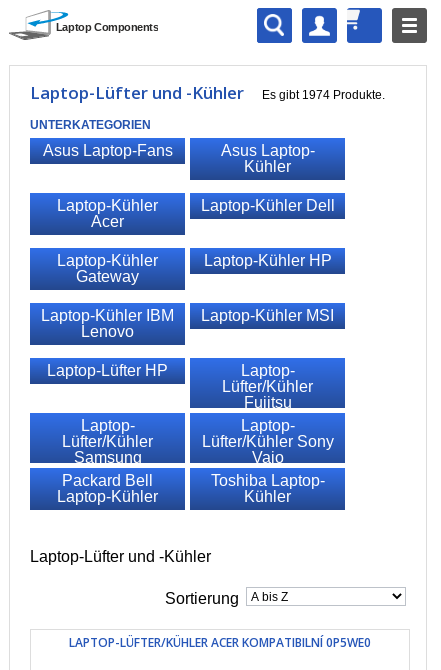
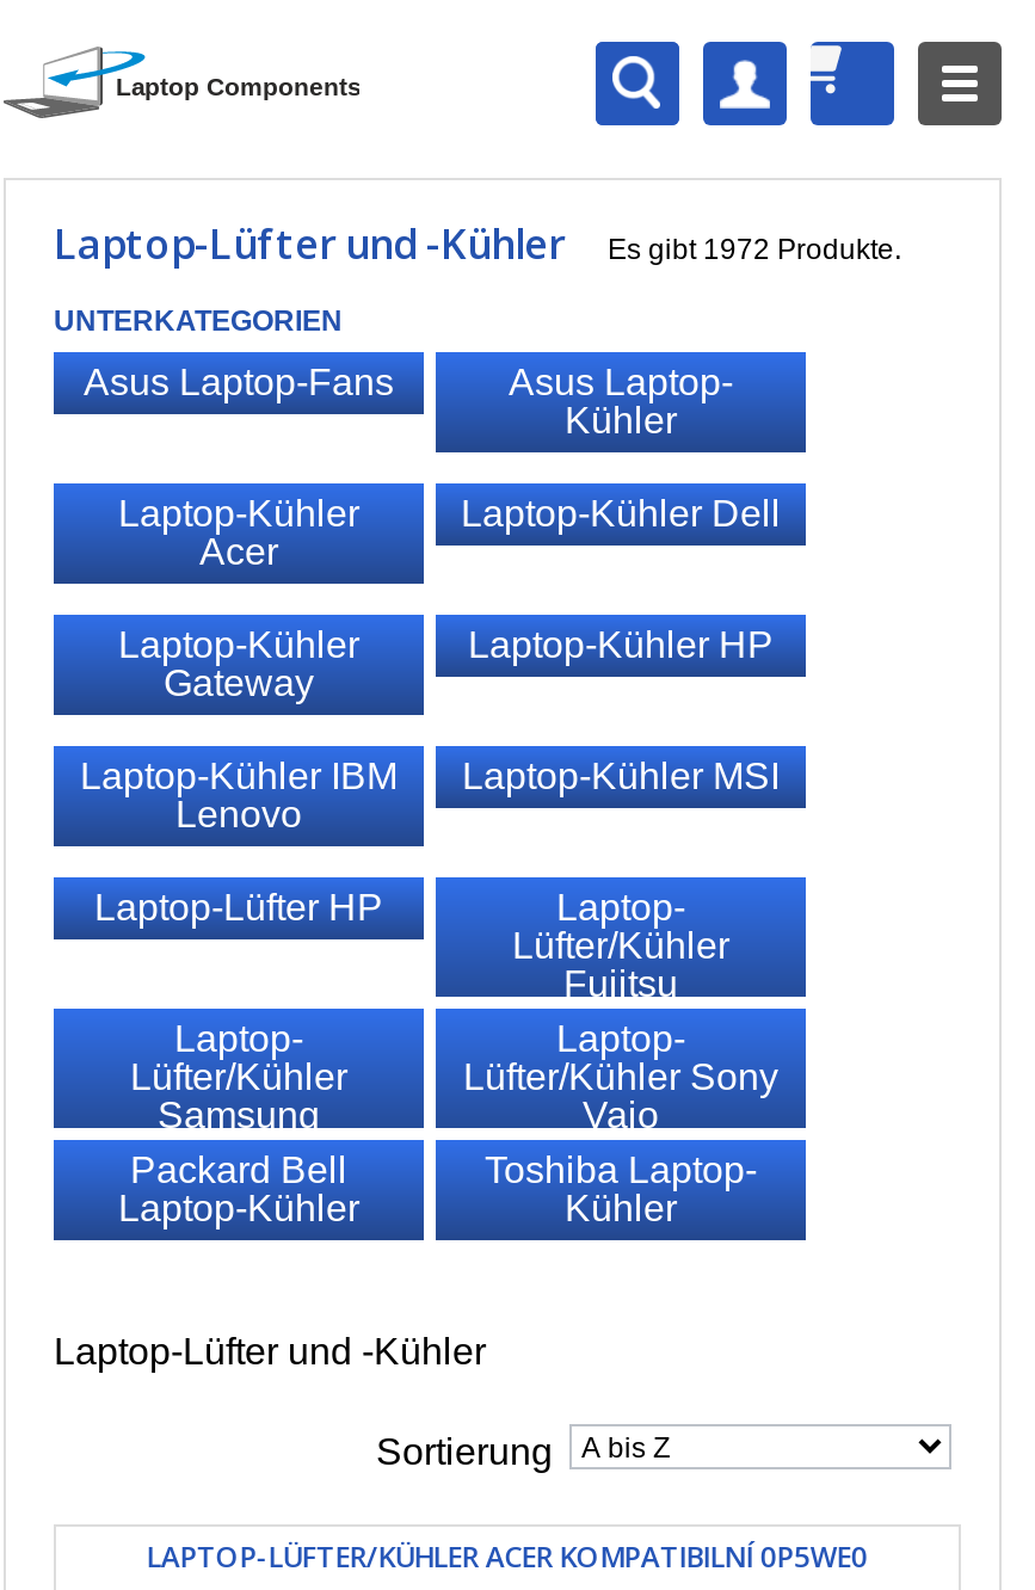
- Es gibt 1974 Produkte.
+ Es gibt 1972 Produkte.
